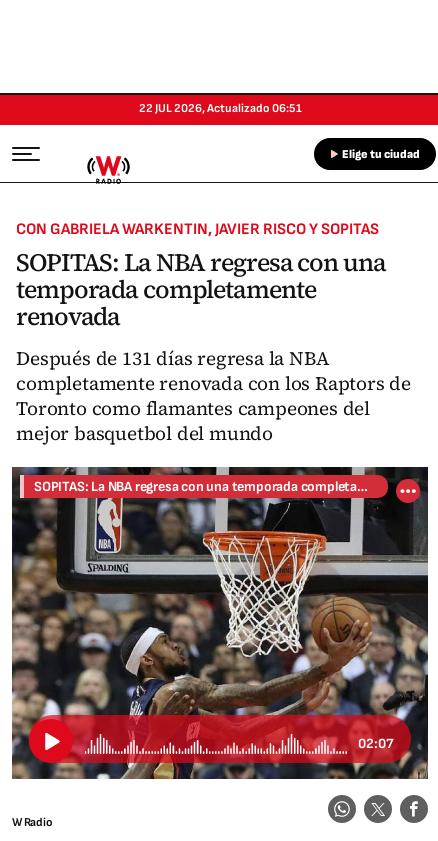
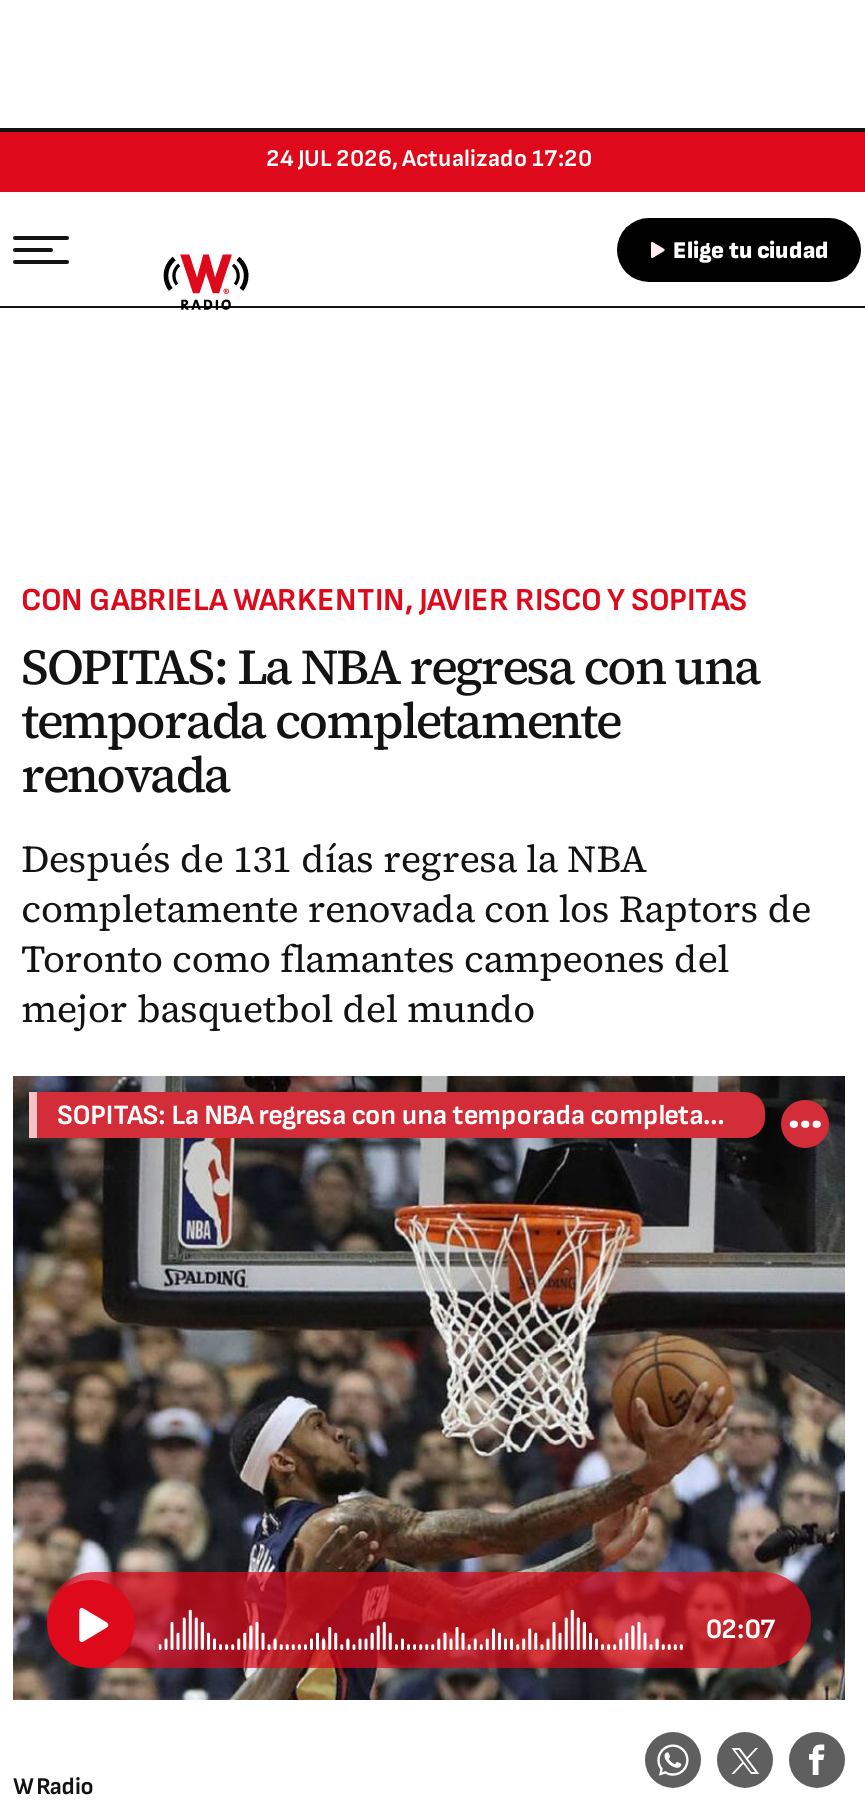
- 22 JUL 2026,Actualizado 06:51
+ 24 JUL 2026,Actualizado 17:20
